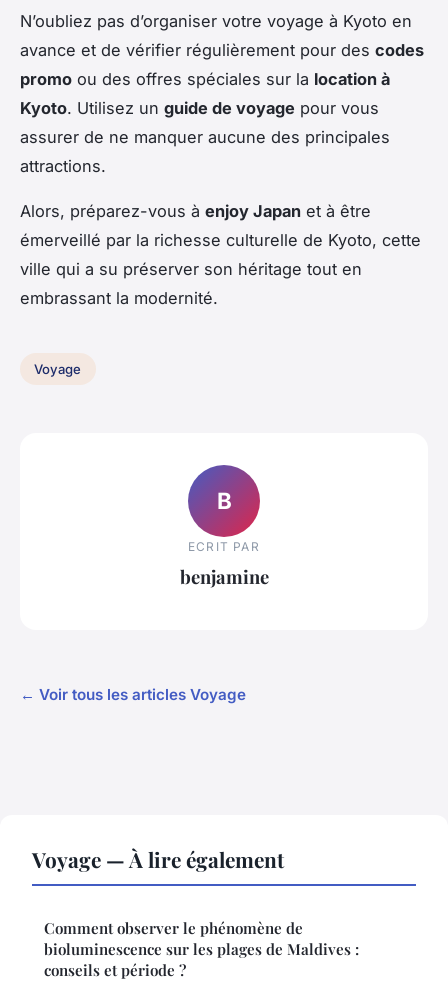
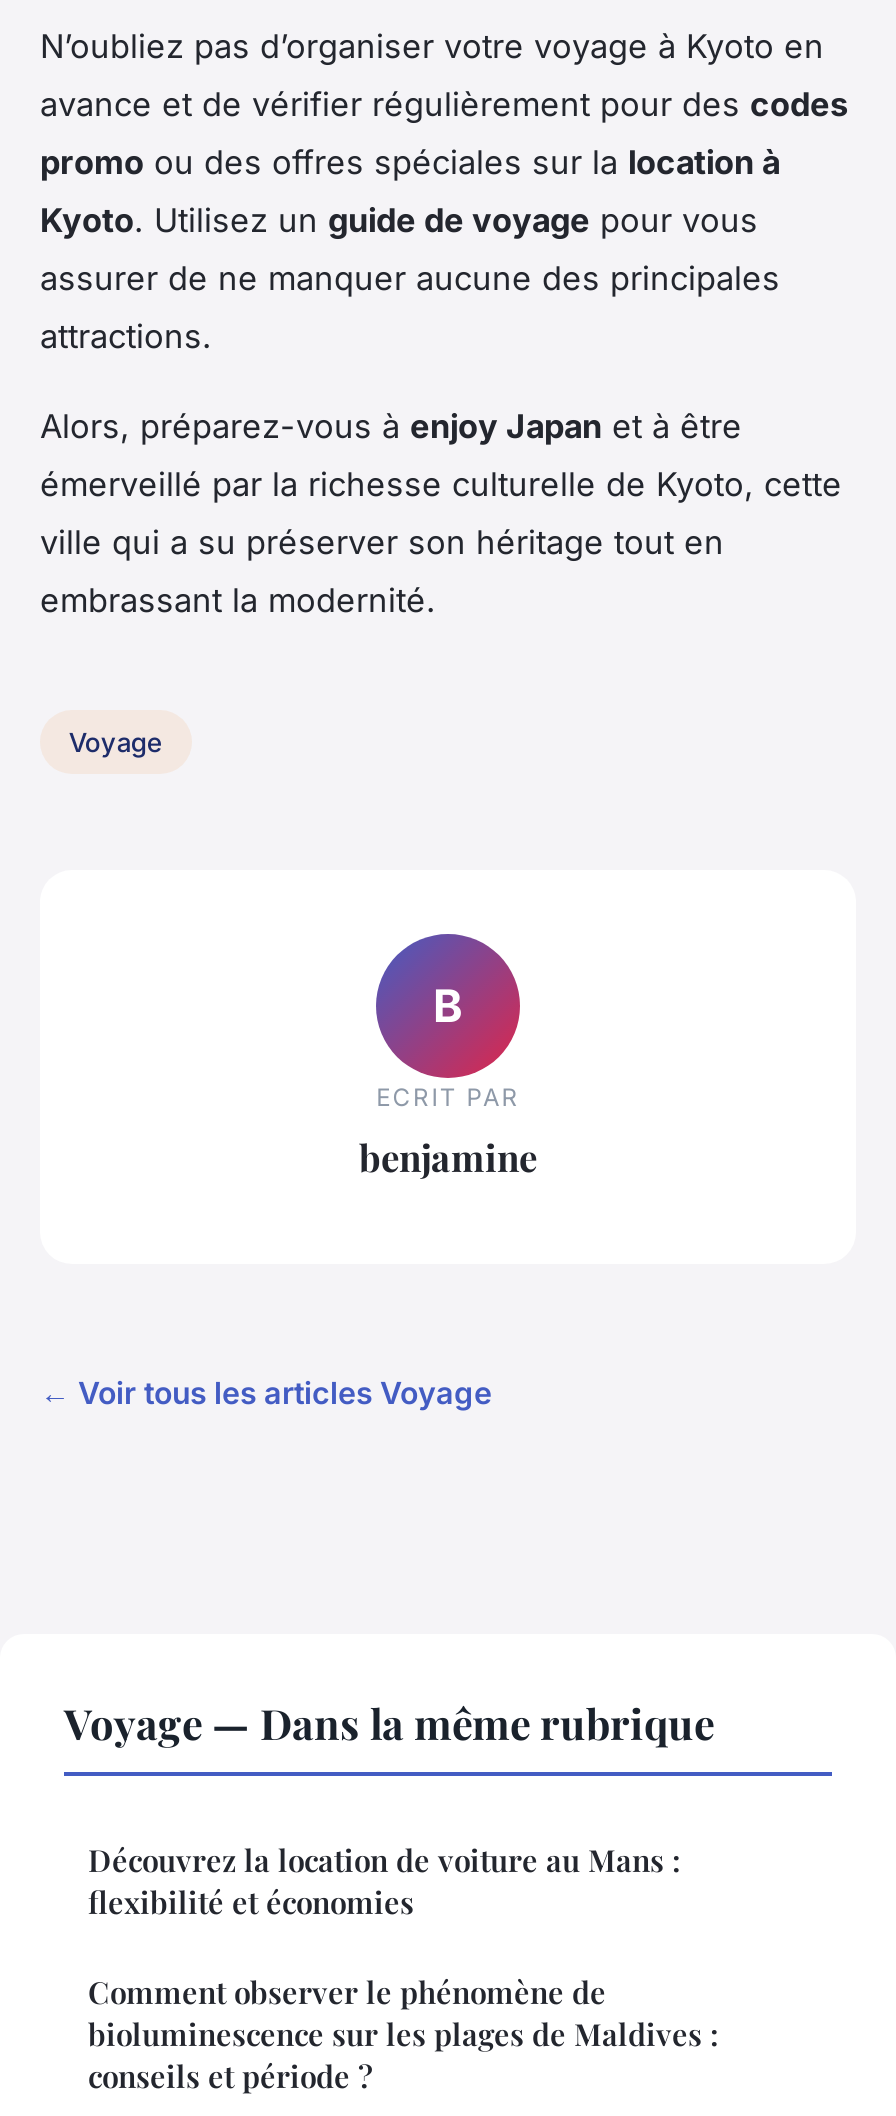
- Voyage — À lire également
+ Voyage — Dans la même rubrique
+ Découvrez la location de voiture au Mans :
+ flexibilité et économies
